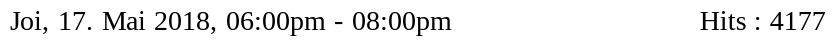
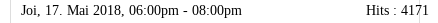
- Hits: 4177
+ Hits: 4171
